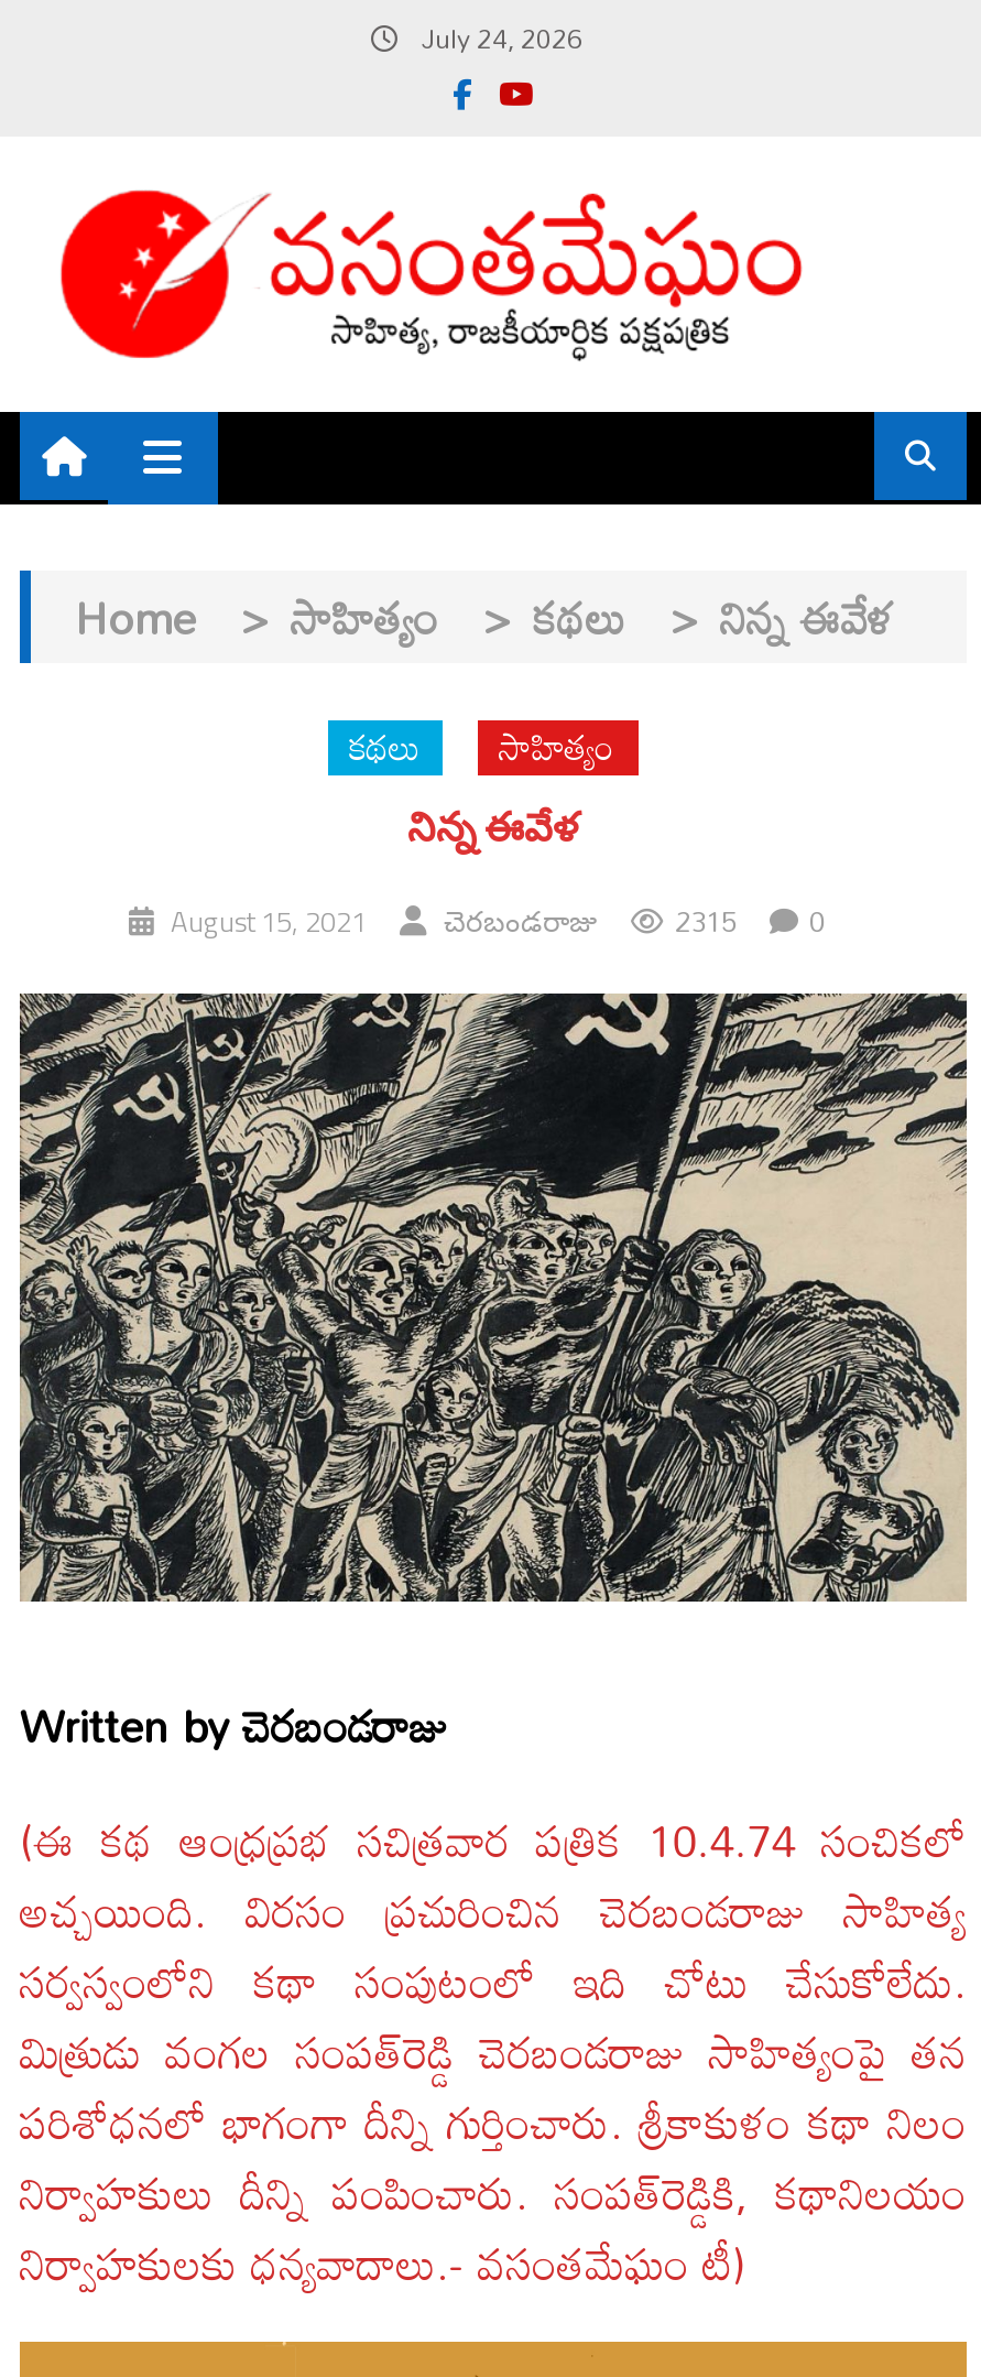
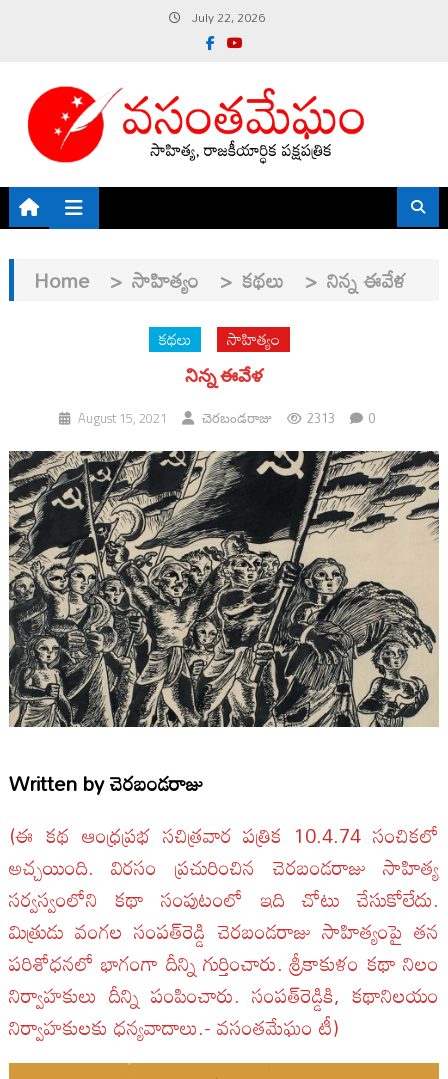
- July 24, 2026
+ July 22, 2026

- August 15, 2021 చెరబండరాజు 2315 0
+ August 15, 2021 చెరబండరాజు 2313 0
